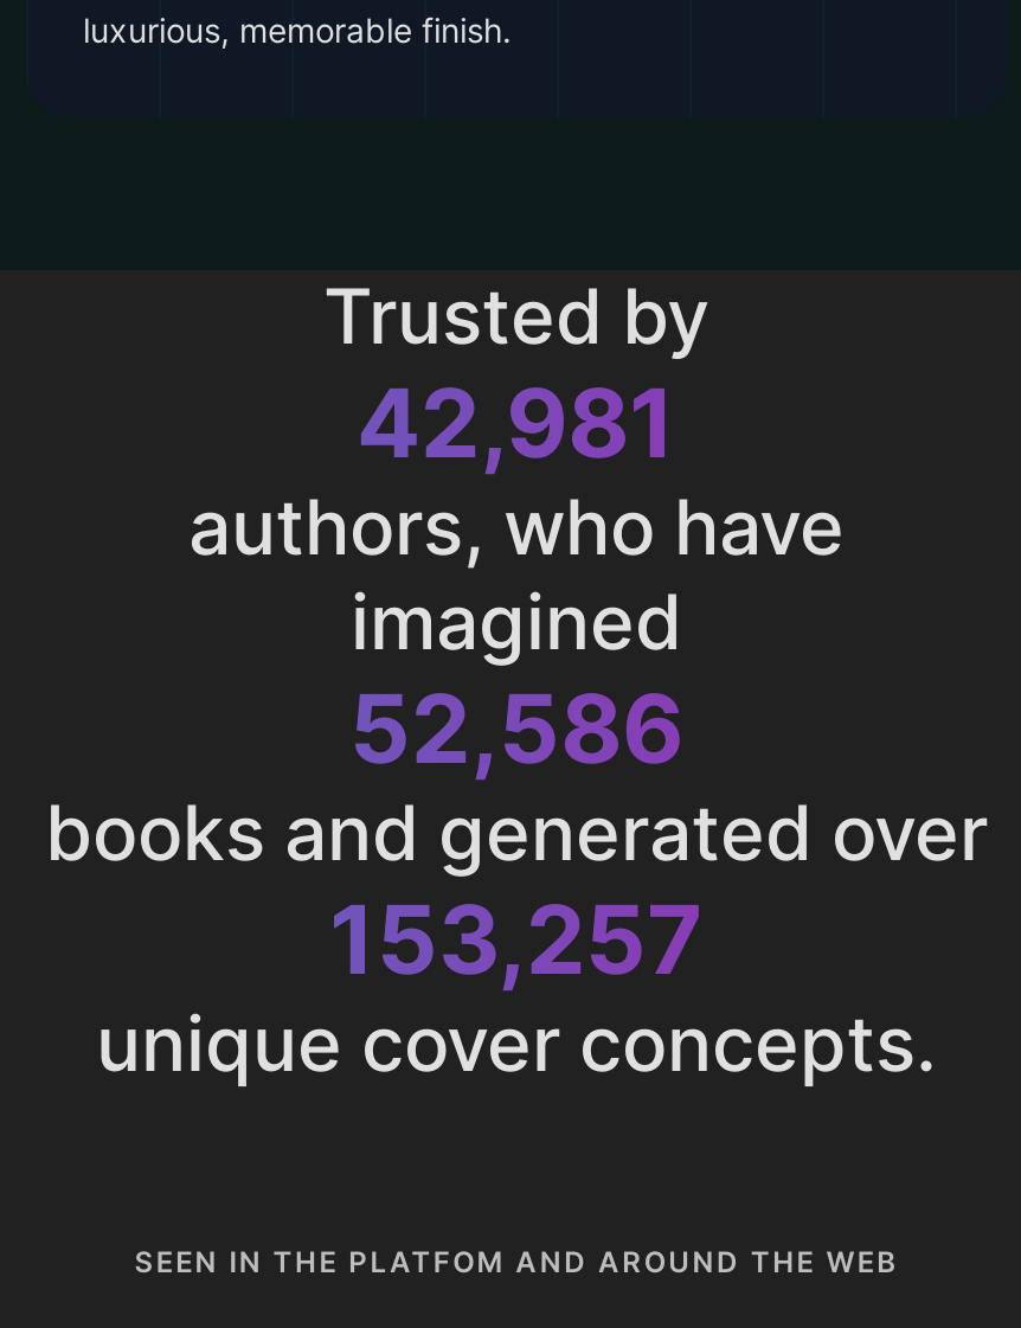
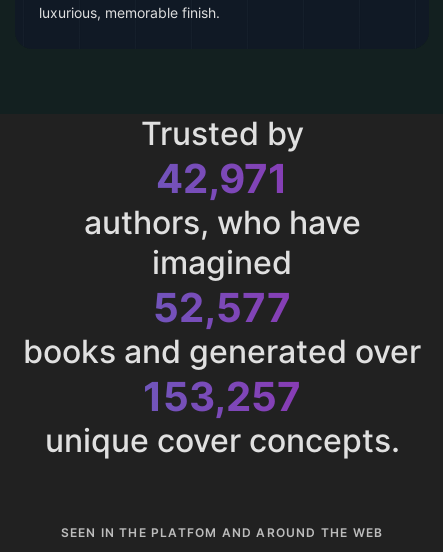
- 42,981
+ 42,971

- 52,586
+ 52,577
